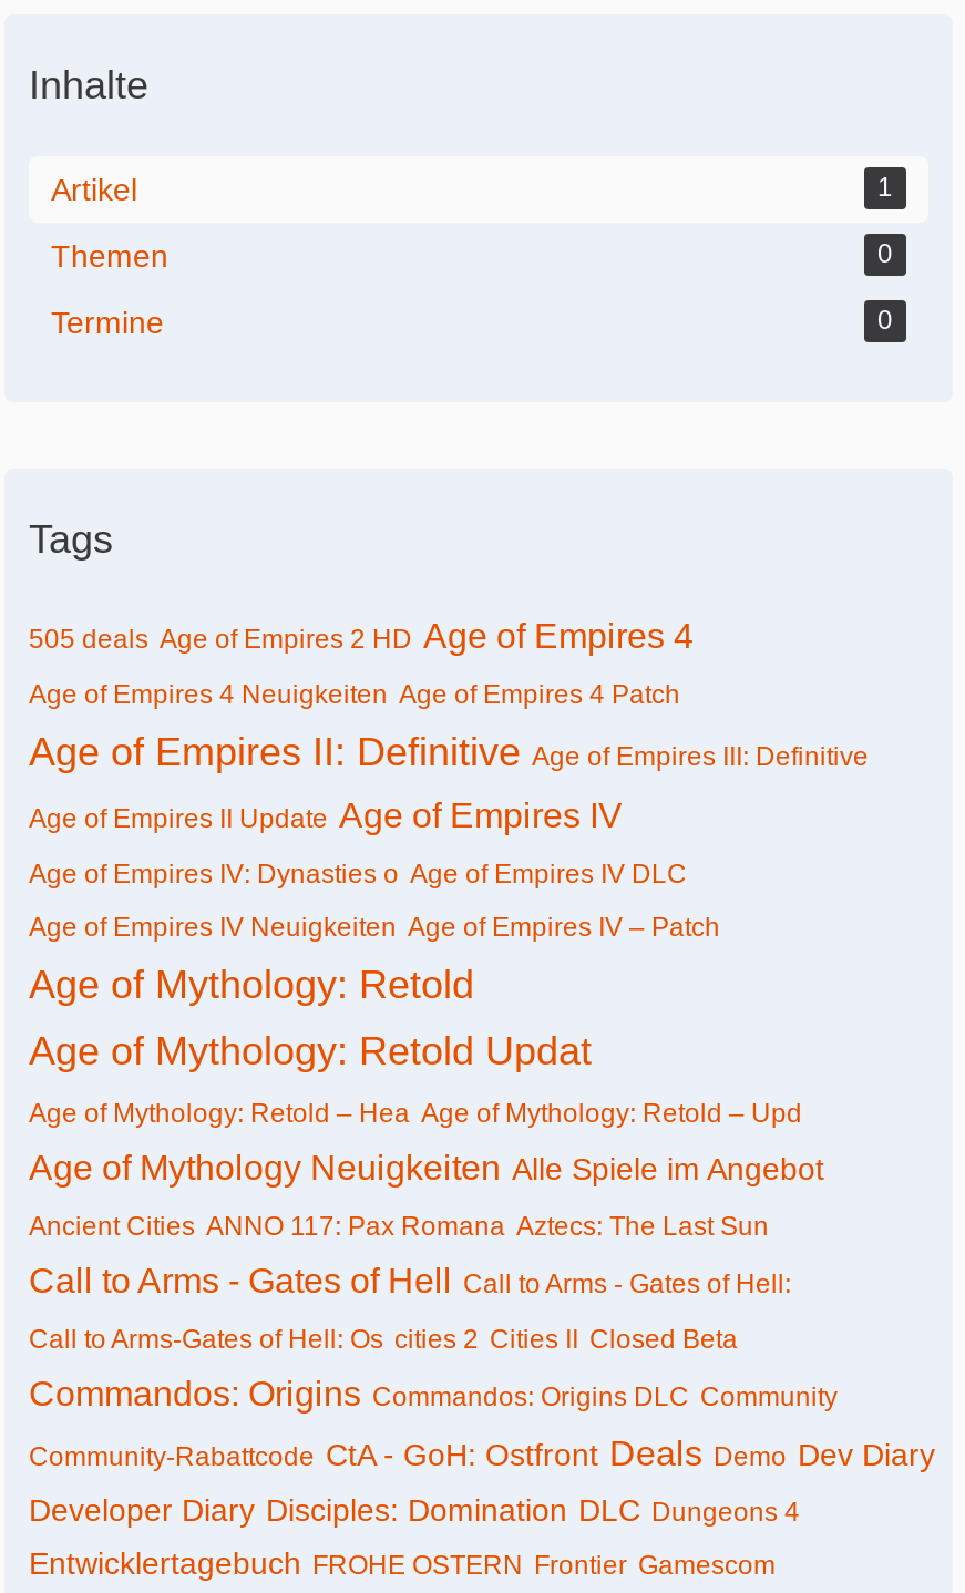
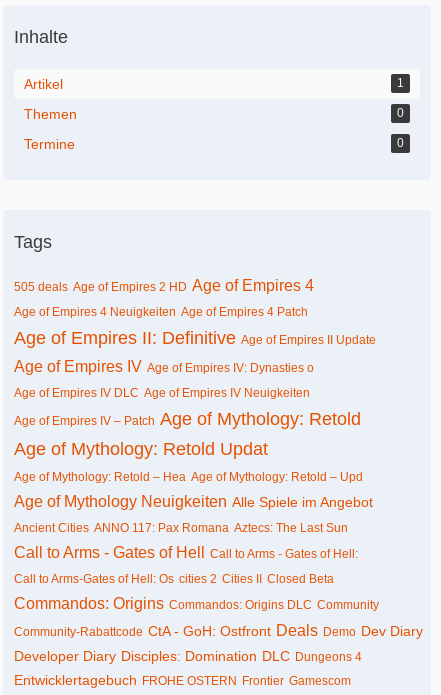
- Age of Empires II: Definitive Age of Empires III: Definitive
- Age of Empires II Update Age of Empires IV
- Age of Empires IV: Dynasties o Age of Empires IV DLC
- Age of Empires IV Neuigkeiten Age of Empires IV – Patch
- Age of Mythology: Retold
+ Age of Empires II: Definitive Age of Empires II Update
+ Age of Empires IV Age of Empires IV: Dynasties o
+ Age of Empires IV DLC Age of Empires IV Neuigkeiten
+ Age of Empires IV – Patch Age of Mythology: Retold
